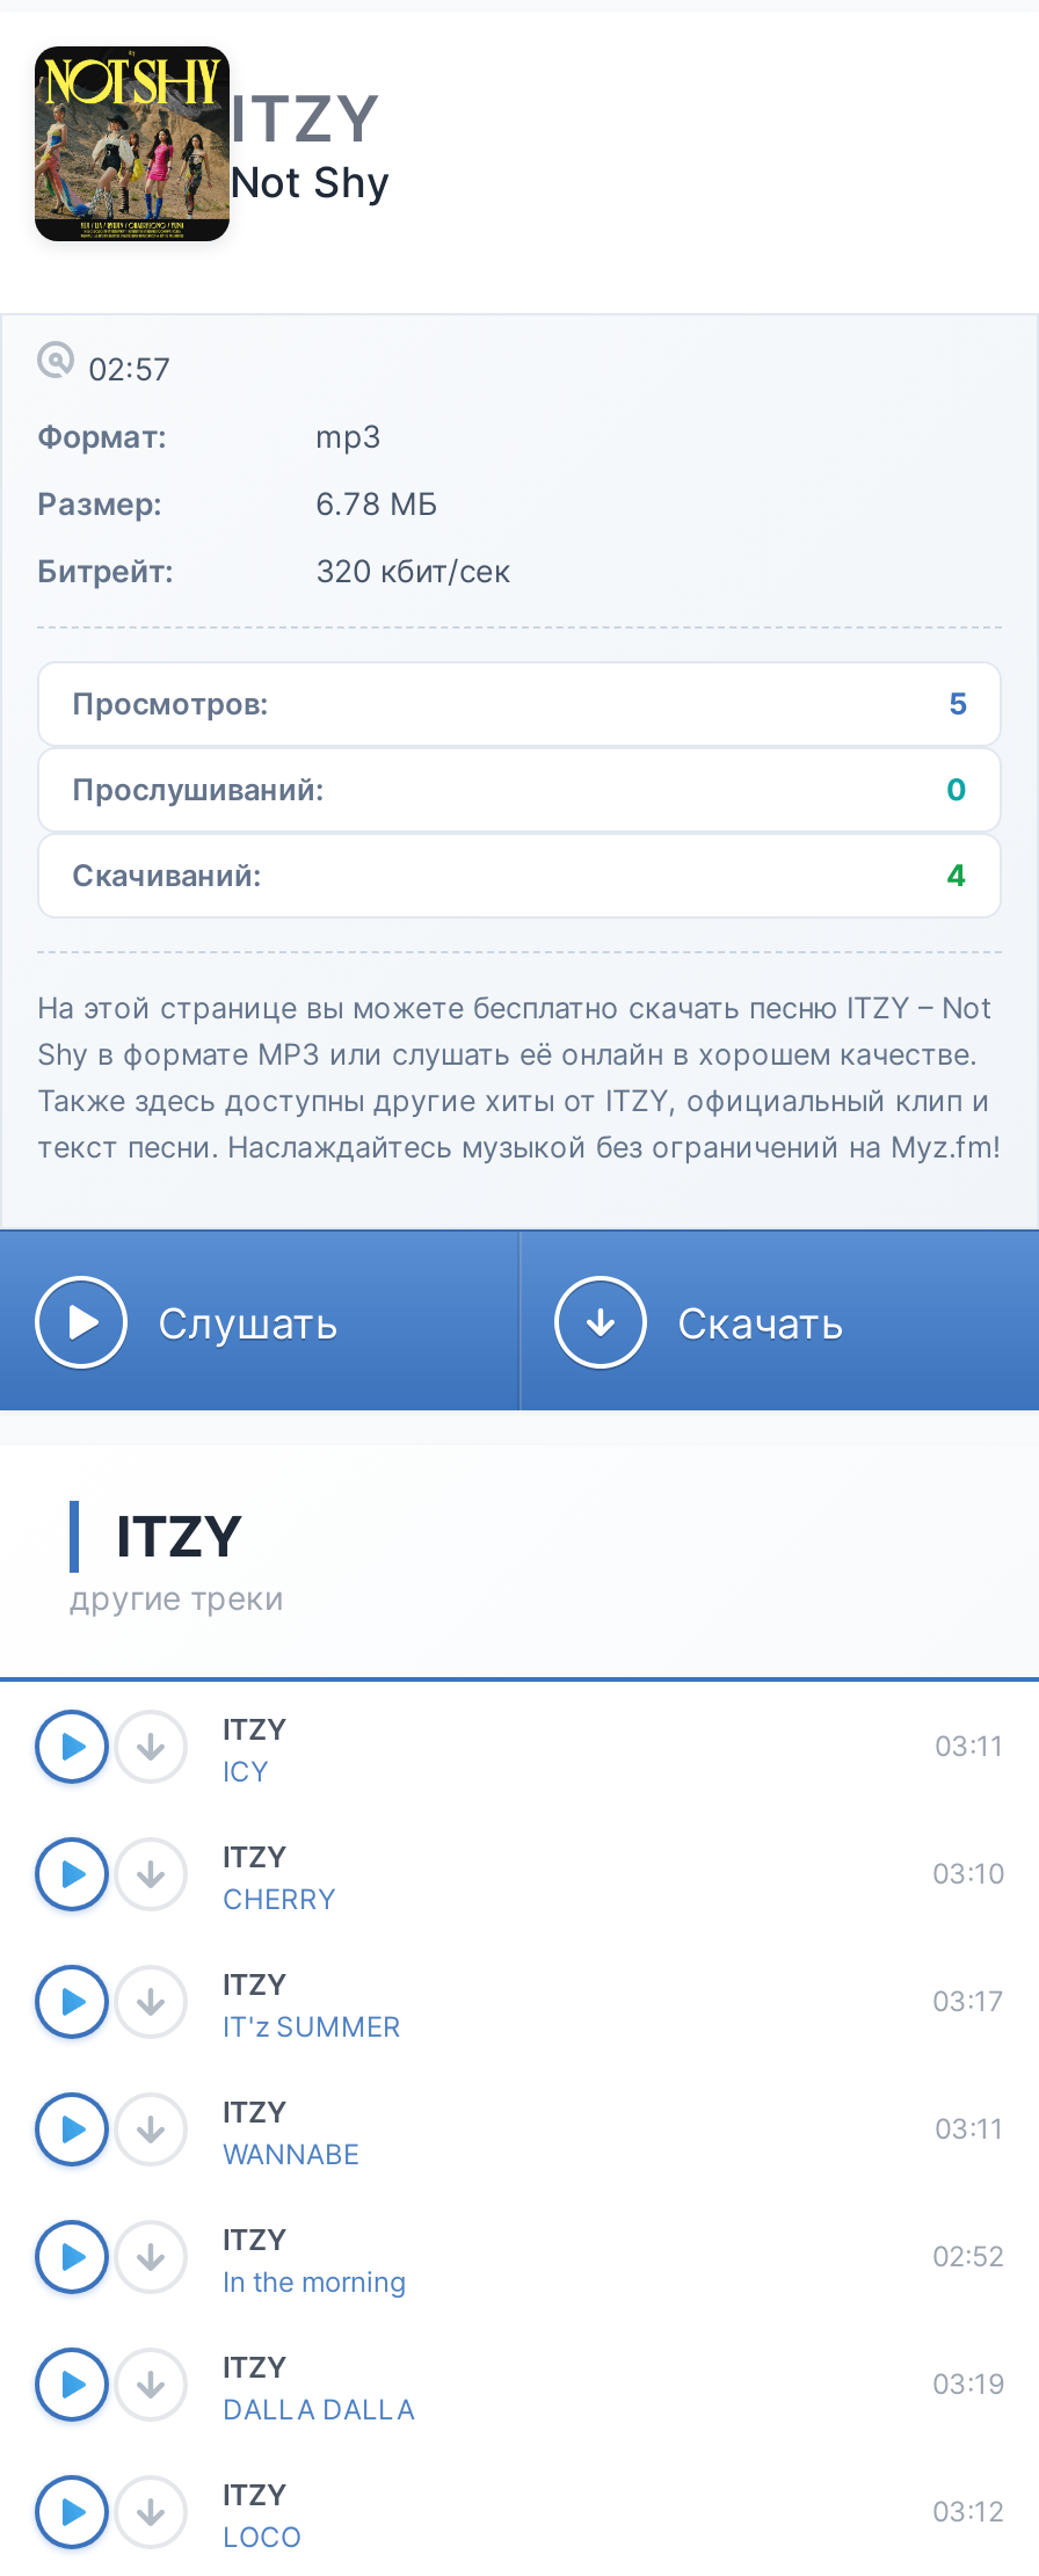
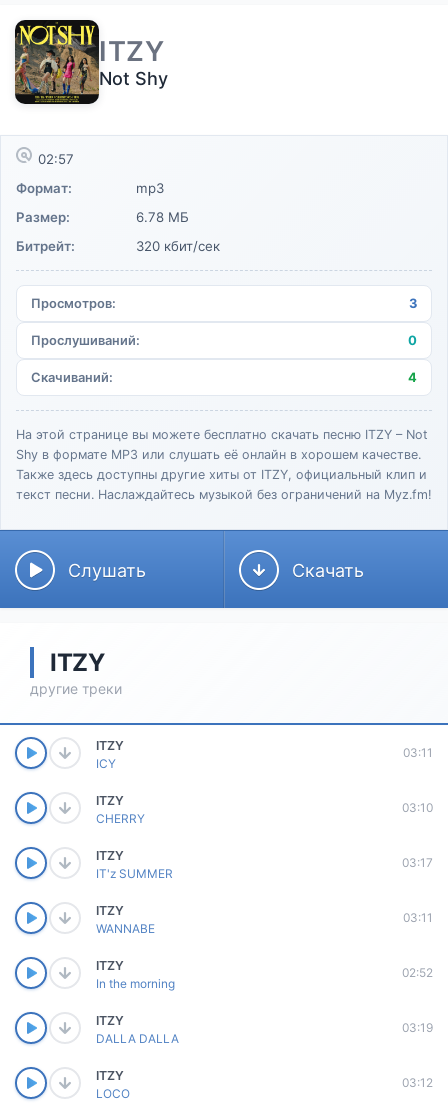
- 5
+ 3
